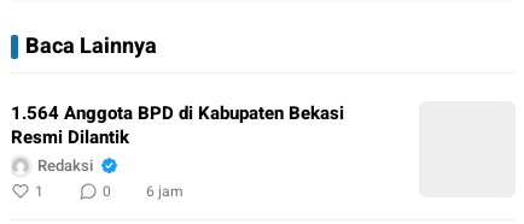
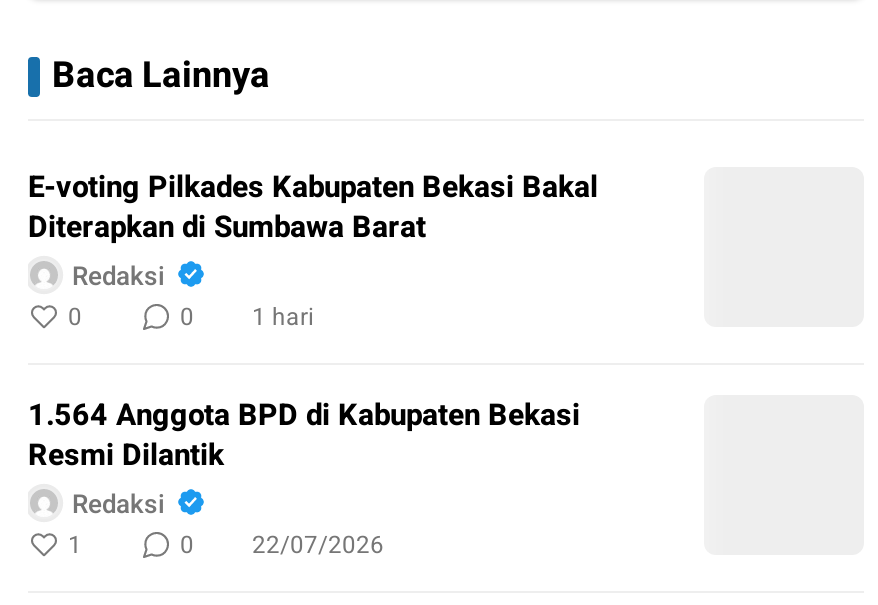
+ E-voting Pilkades Kabupaten Bekasi Bakal
+ Diterapkan di Sumbawa Barat
+ Redaksi
+ 0
+ 0
+ 1 hari

- 0 6 jam
+ 0 22/07/2026
